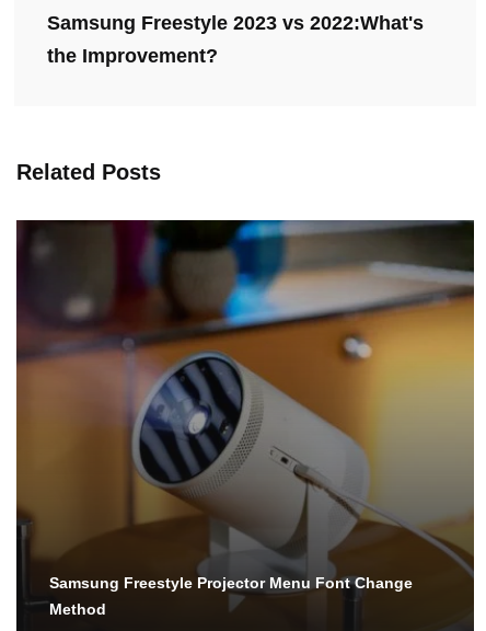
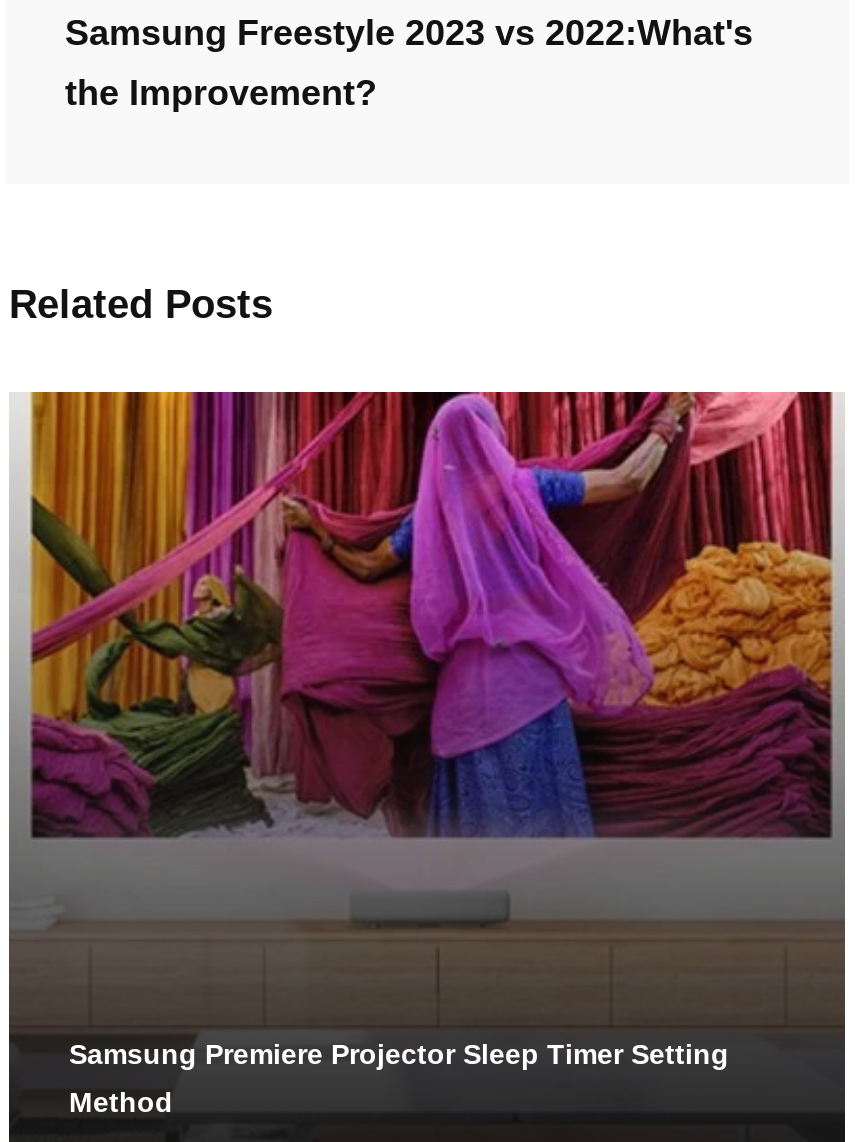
- [image]
- Samsung Freestyle Projector Menu Font Change
+ [image]
+ Samsung Premiere Projector Sleep Timer Setting
